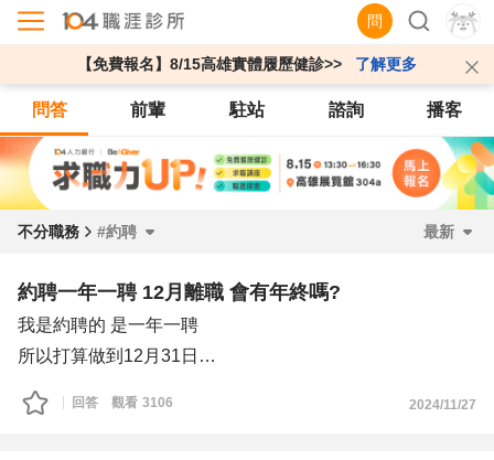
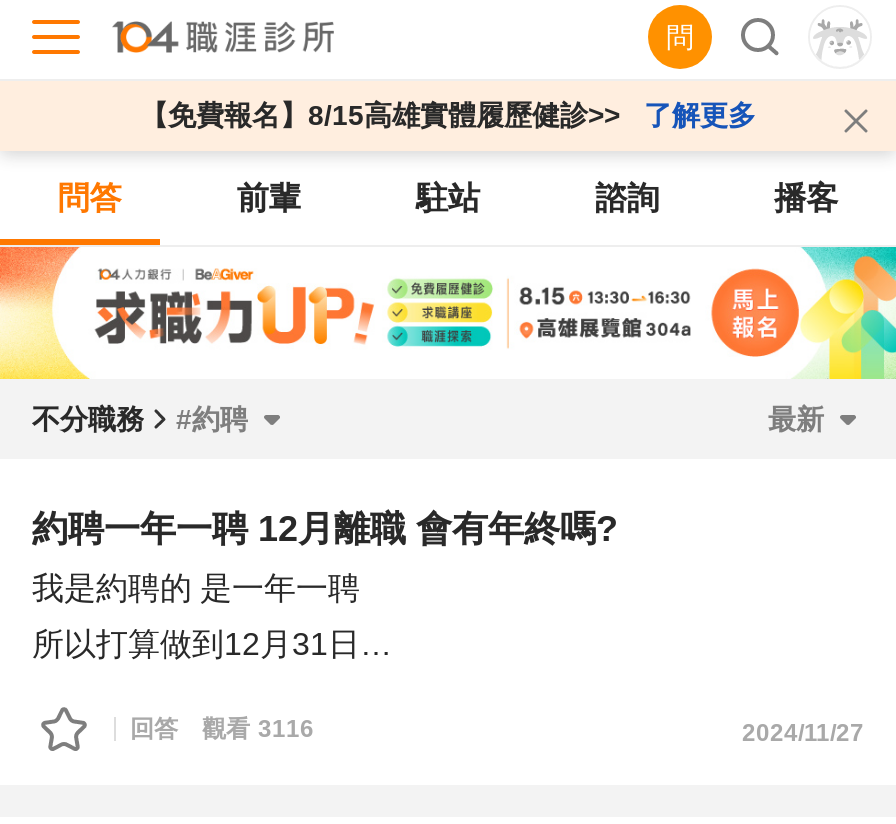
- 回答 觀看 3106
+ 回答 觀看 3116
